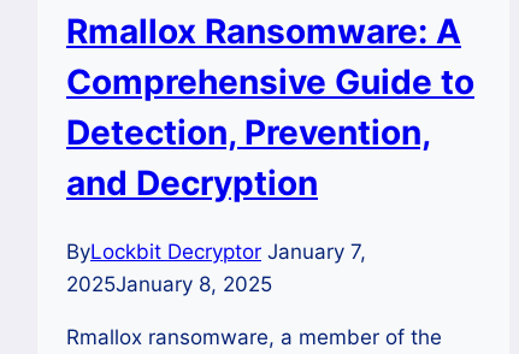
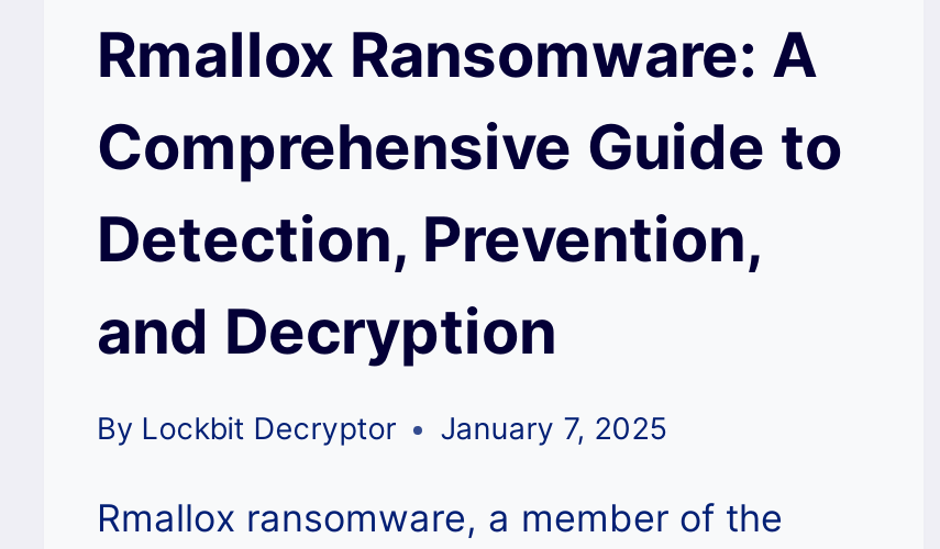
- ByLockbit Decryptor January 7,
- 2025January 8, 2025
+ By Lockbit Decryptor
+ January 7, 2025
